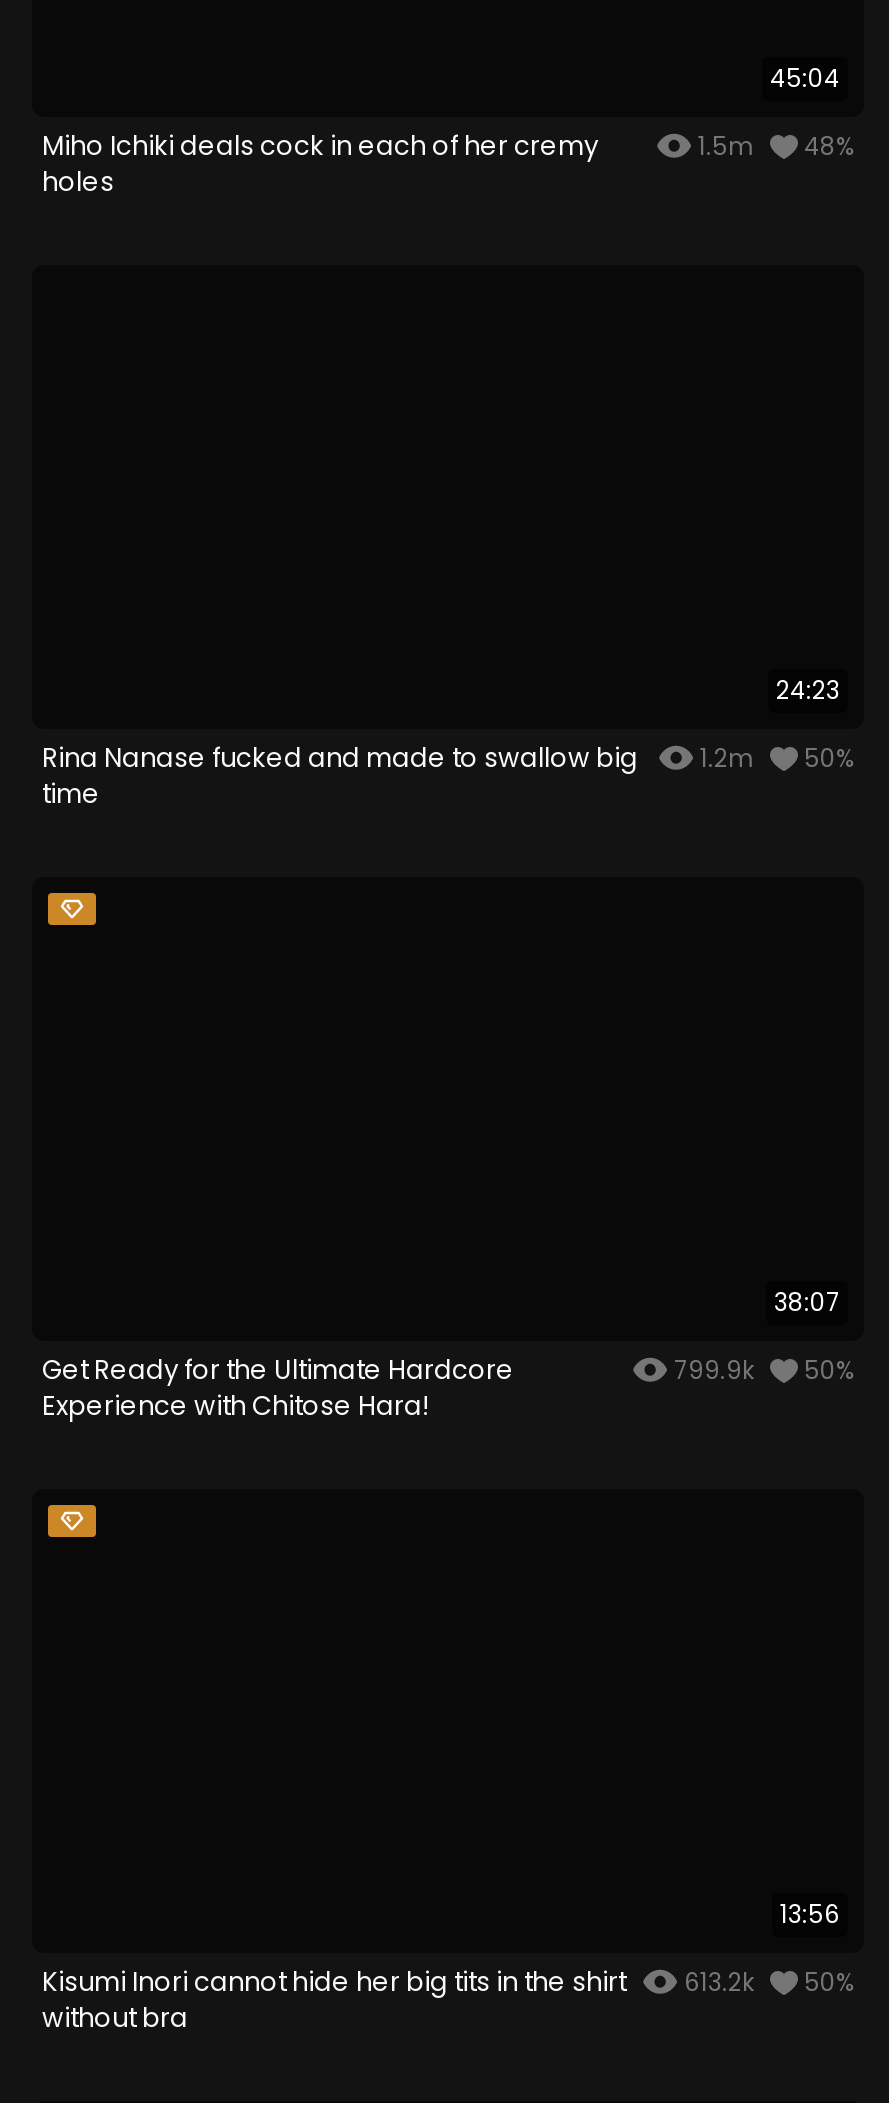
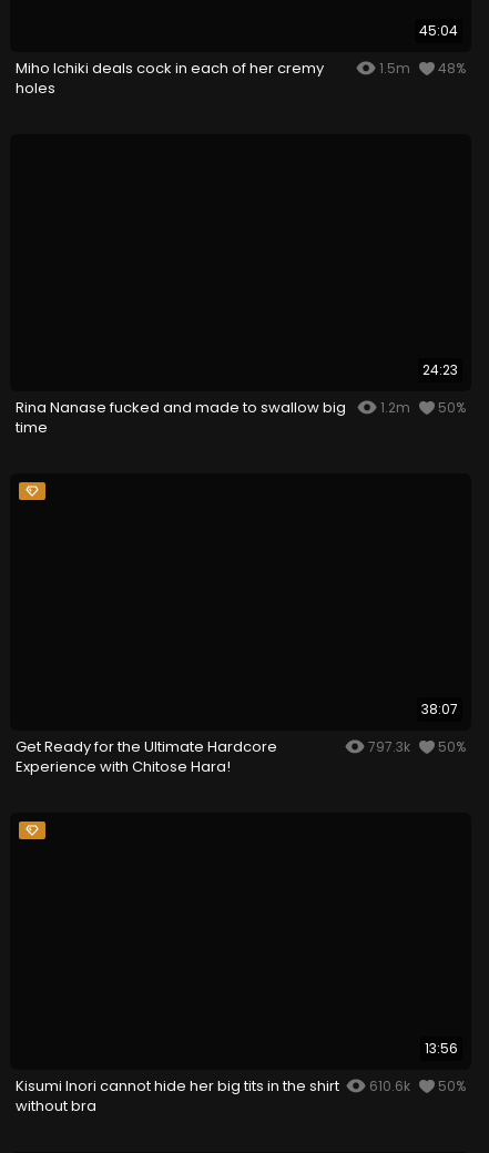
- 799.9k 50%
+ 797.3k 50%

- Kisumi Inori cannot hide her big tits in the shirt 613.2k 50%
+ Kisumi Inori cannot hide her big tits in the shirt 610.6k 50%
